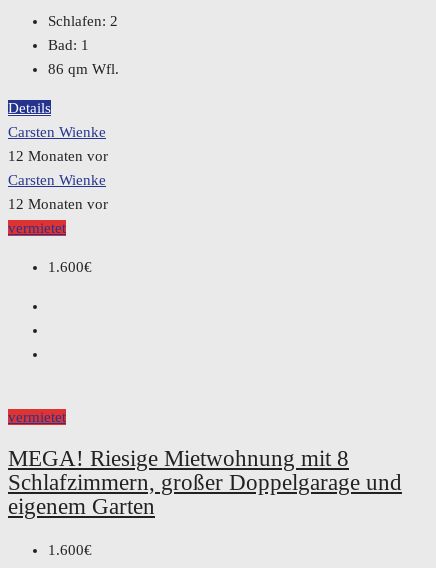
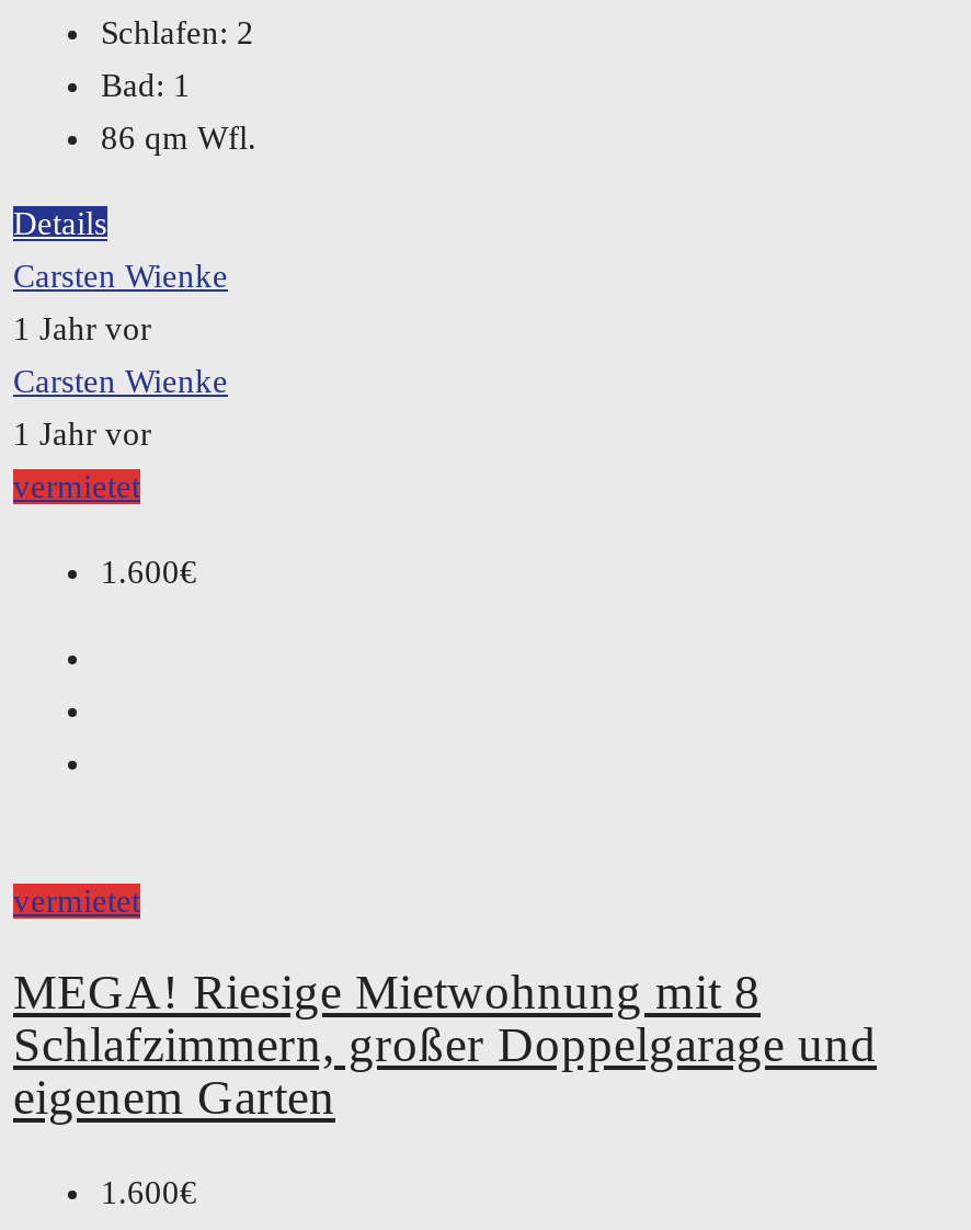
- 12 Monaten vor
+ 1 Jahr vor

- 12 Monaten vor
+ 1 Jahr vor
